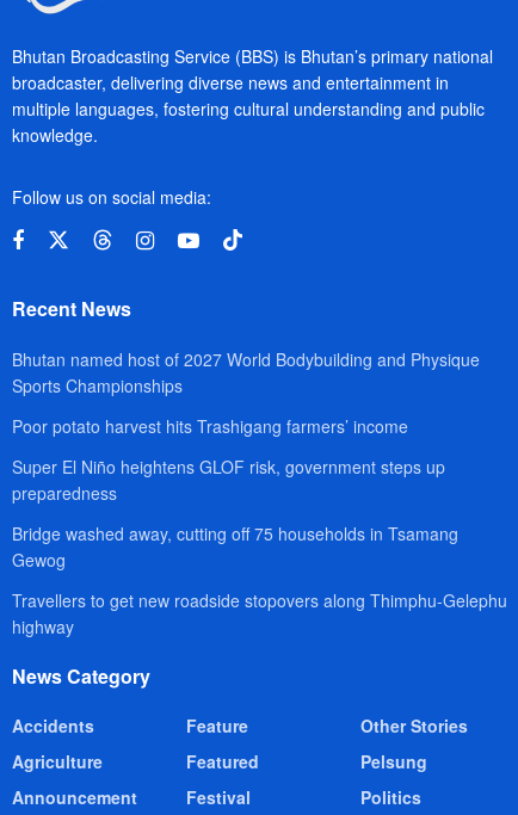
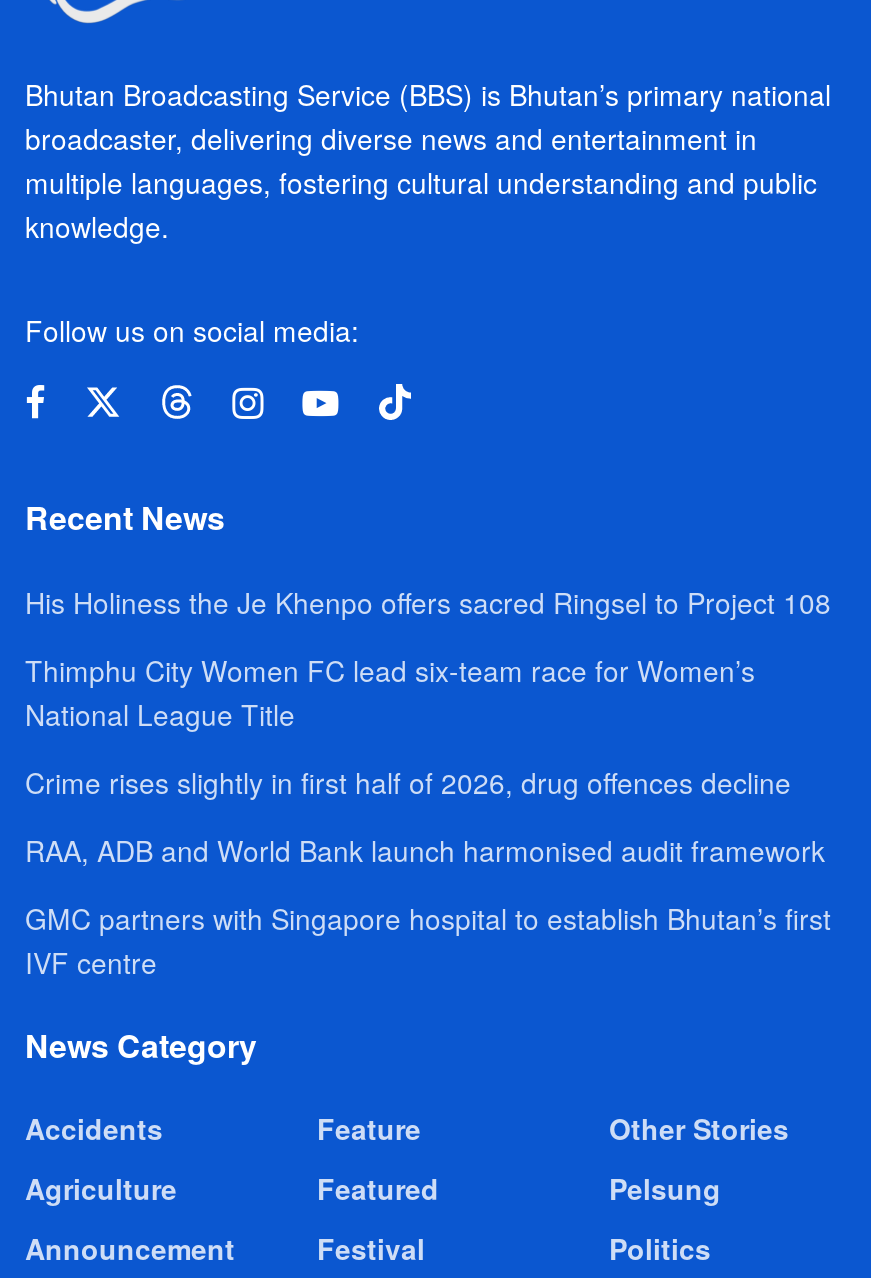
- Bhutan named host of 2027 World Bodybuilding and Physique
- Sports Championships
+ His Holiness the Je Khenpo offers sacred Ringsel to Project 108

- Poor potato harvest hits Trashigang farmers’ income
+ Thimphu City Women FC lead six-team race for Women’s
+ National League Title

- Super El Niño heightens GLOF risk, government steps up
- preparedness
+ Crime rises slightly in first half of 2026, drug offences decline

- Bridge washed away, cutting off 75 households in Tsamang
- Gewog
+ RAA, ADB and World Bank launch harmonised audit framework

- Travellers to get new roadside stopovers along Thimphu-Gelephu
- highway
+ GMC partners with Singapore hospital to establish Bhutan’s first
+ IVF centre
